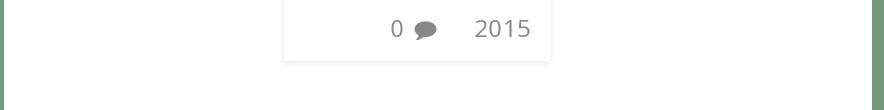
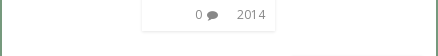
- 2015
+ 2014
